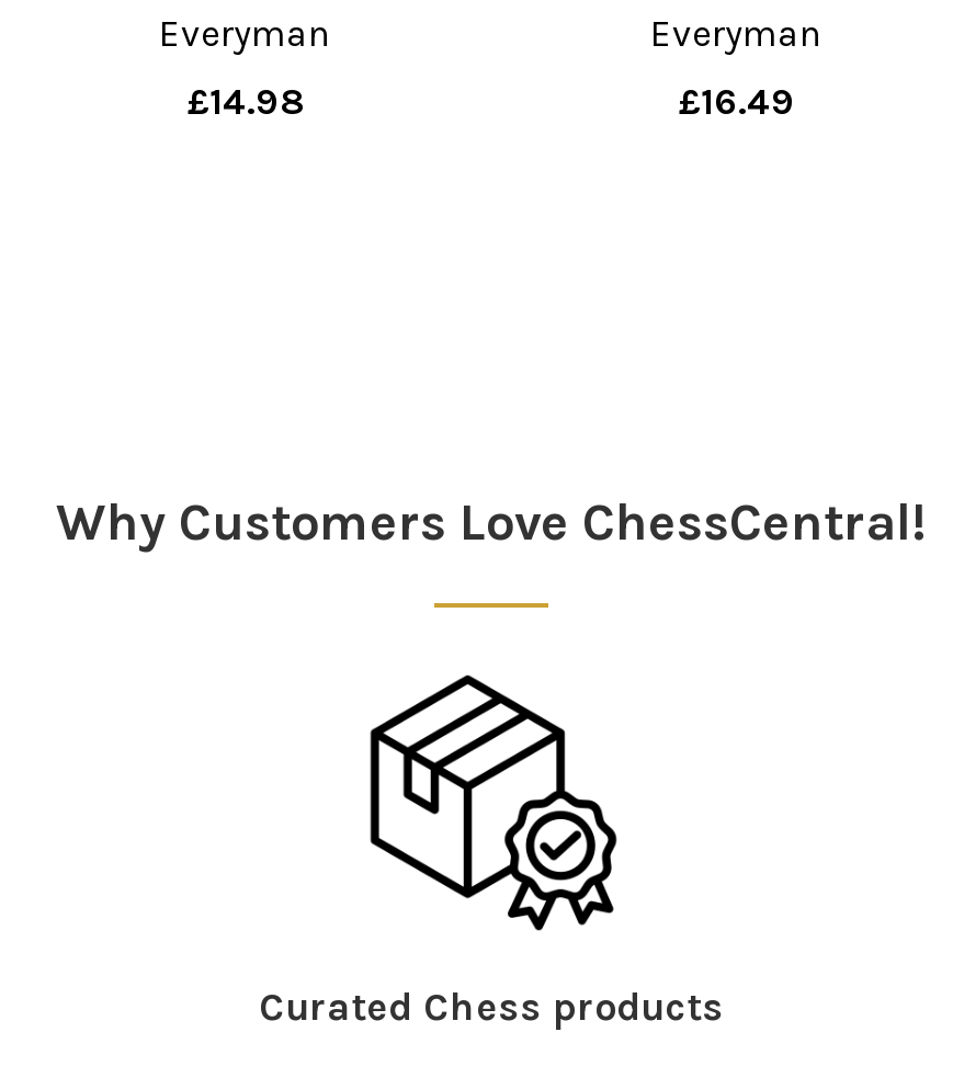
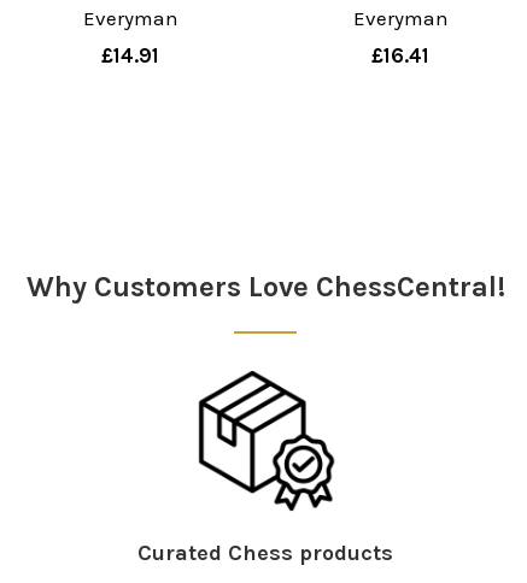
- £14.98
+ £14.91

- £16.49
+ £16.41
